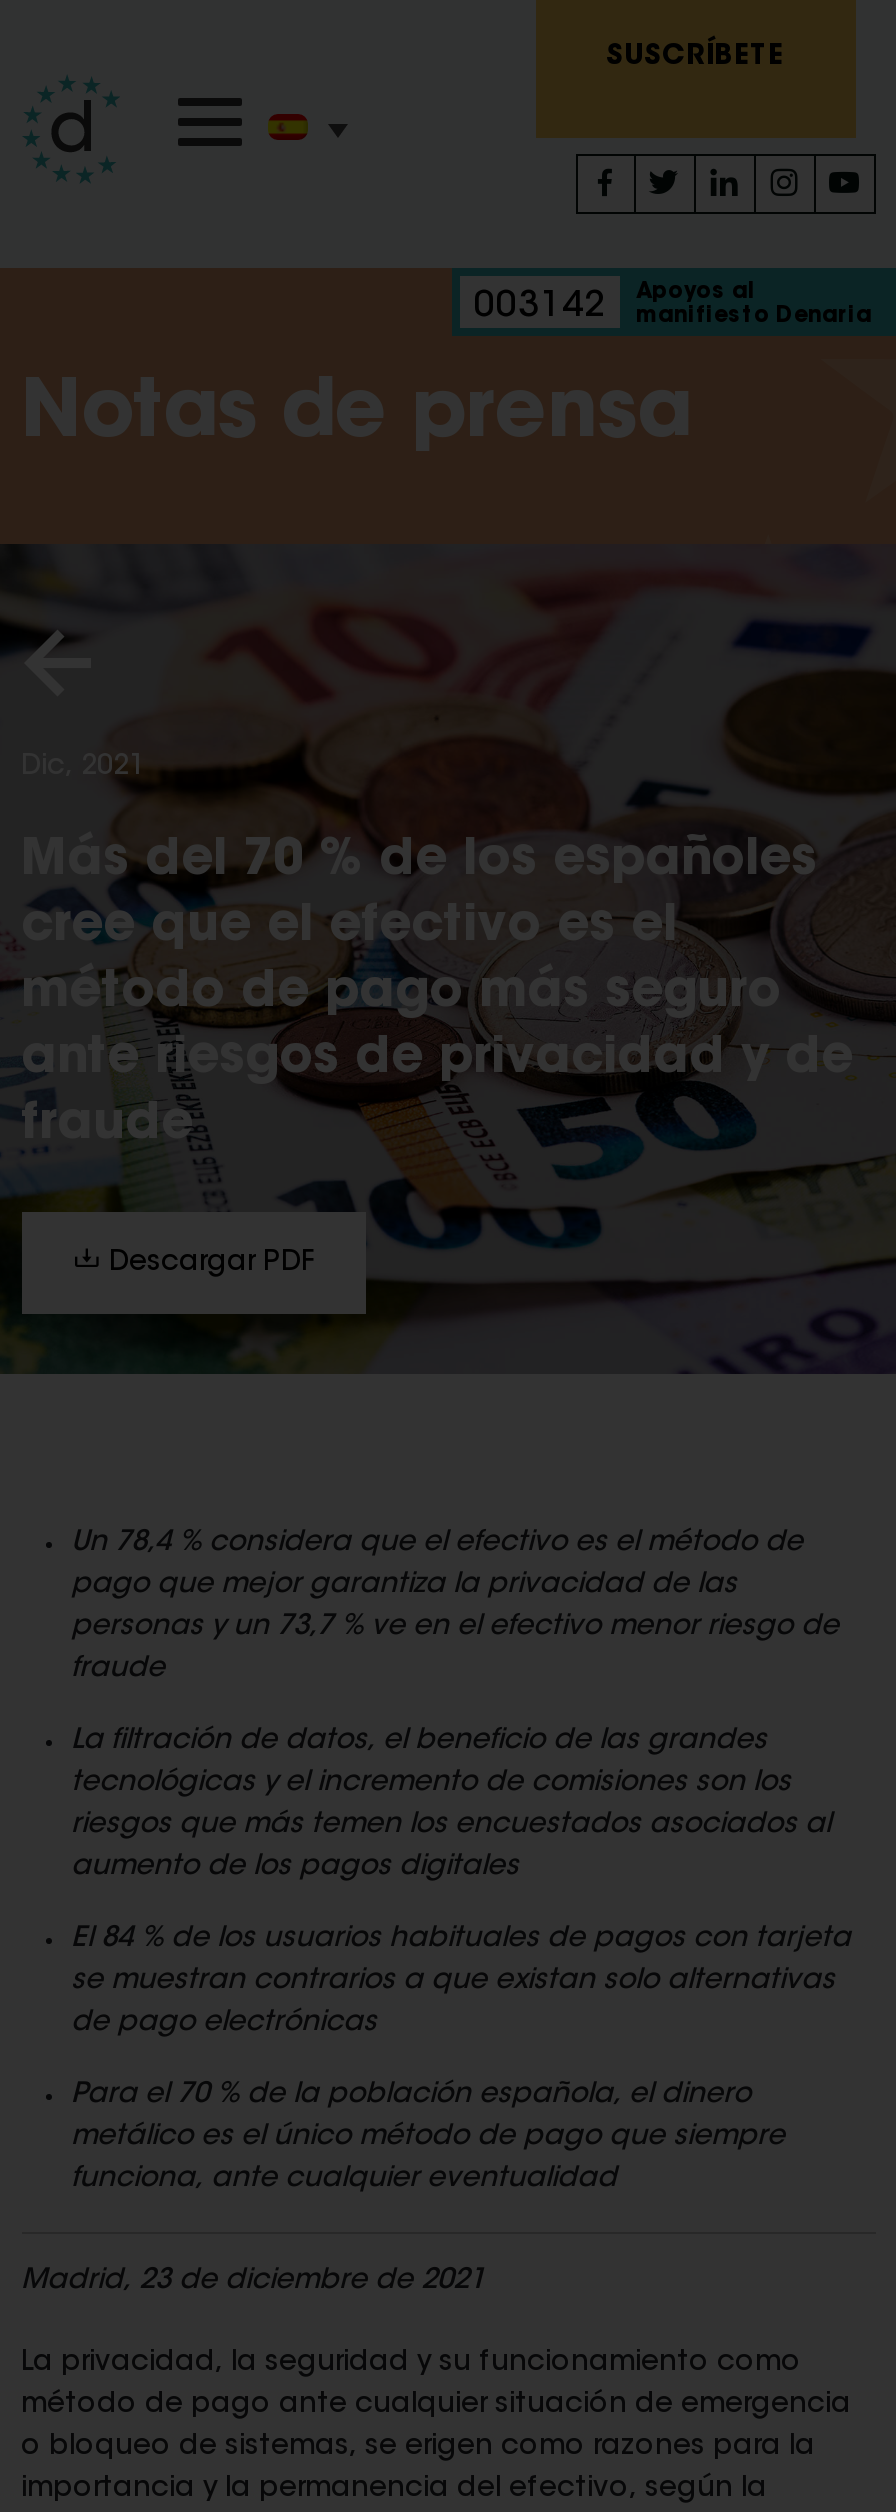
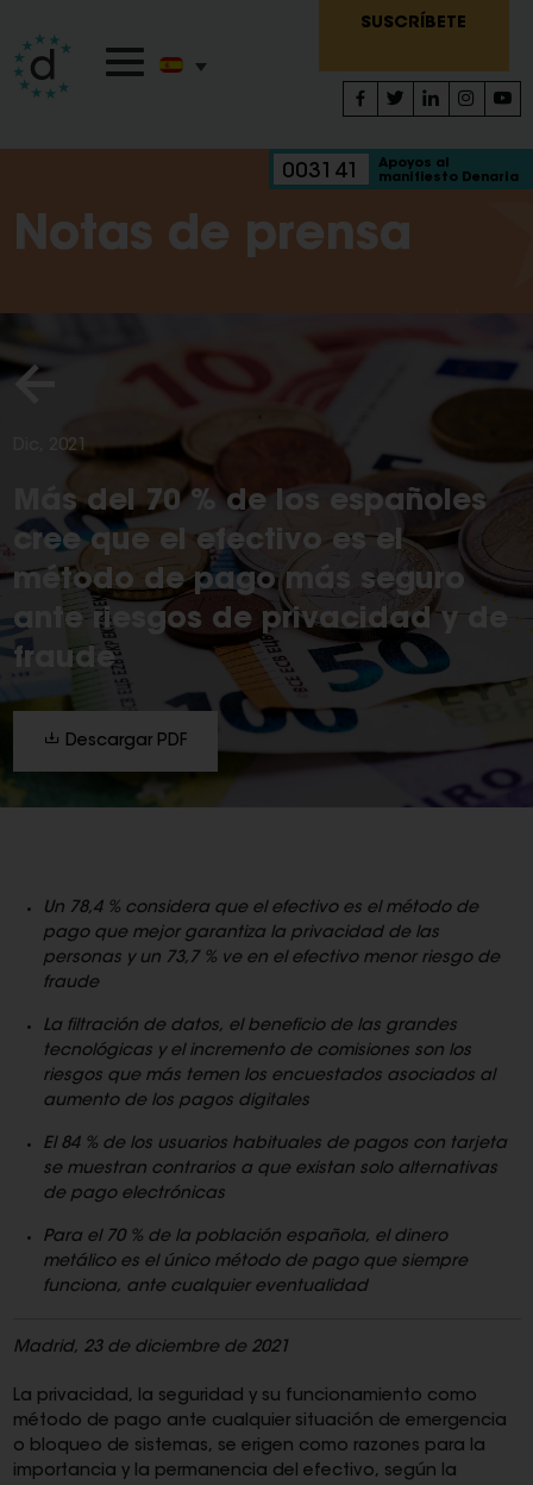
- 003142
+ 003141
